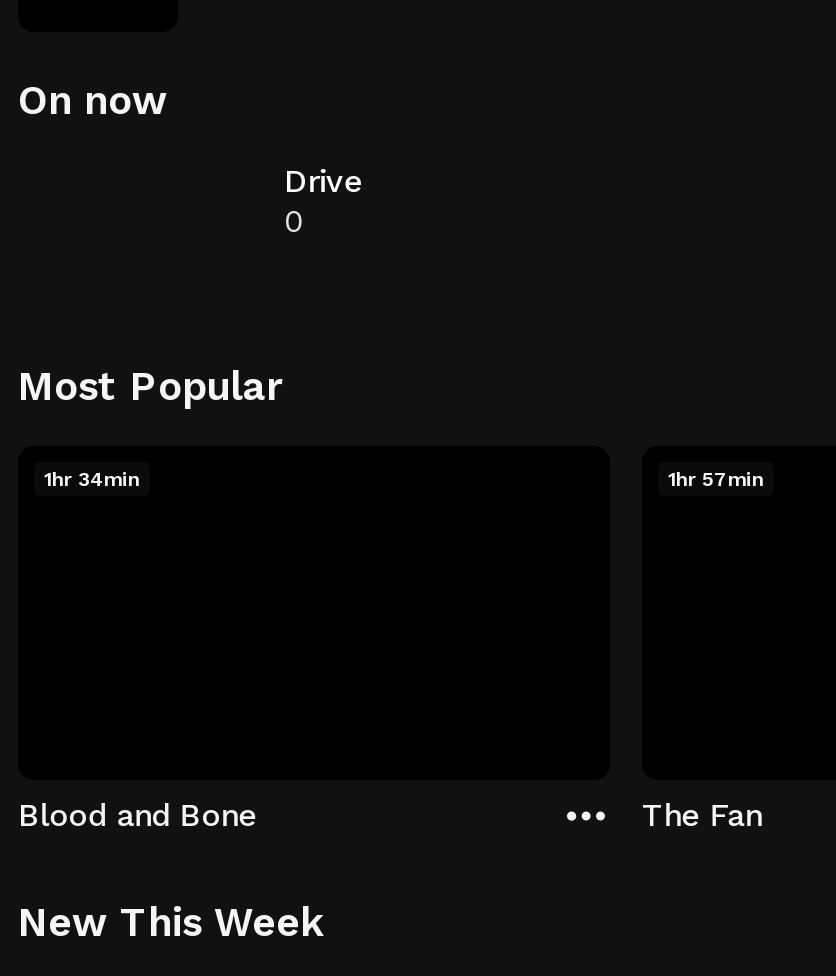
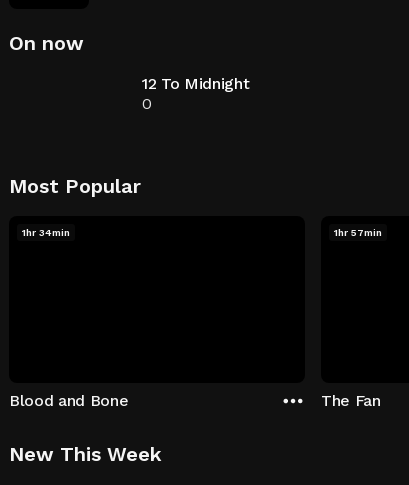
- Drive
+ 12 To Midnight
